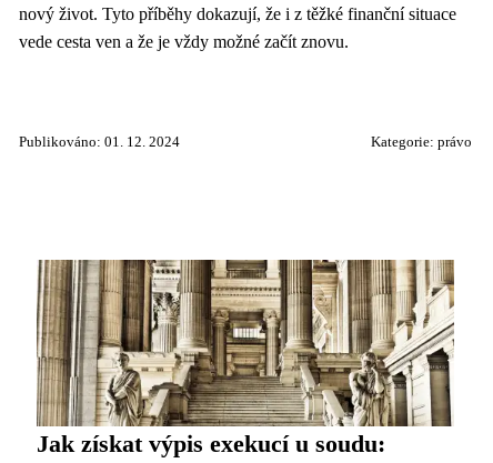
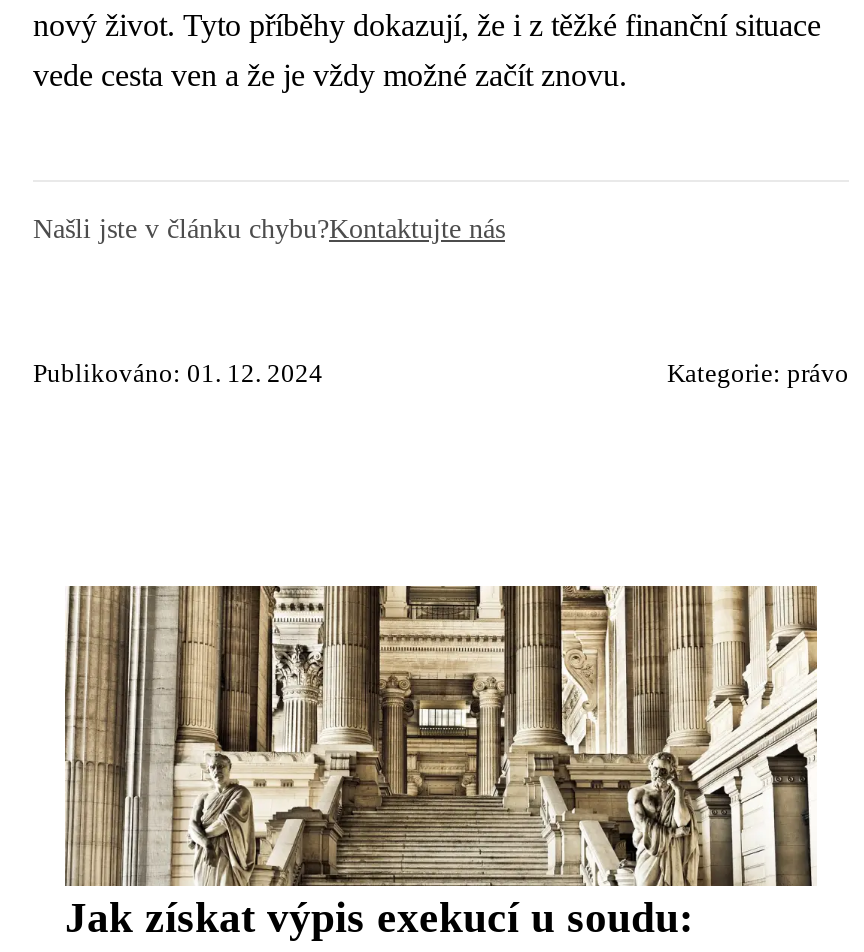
+ Našli jste v článku chybu?Kontaktujte nás
